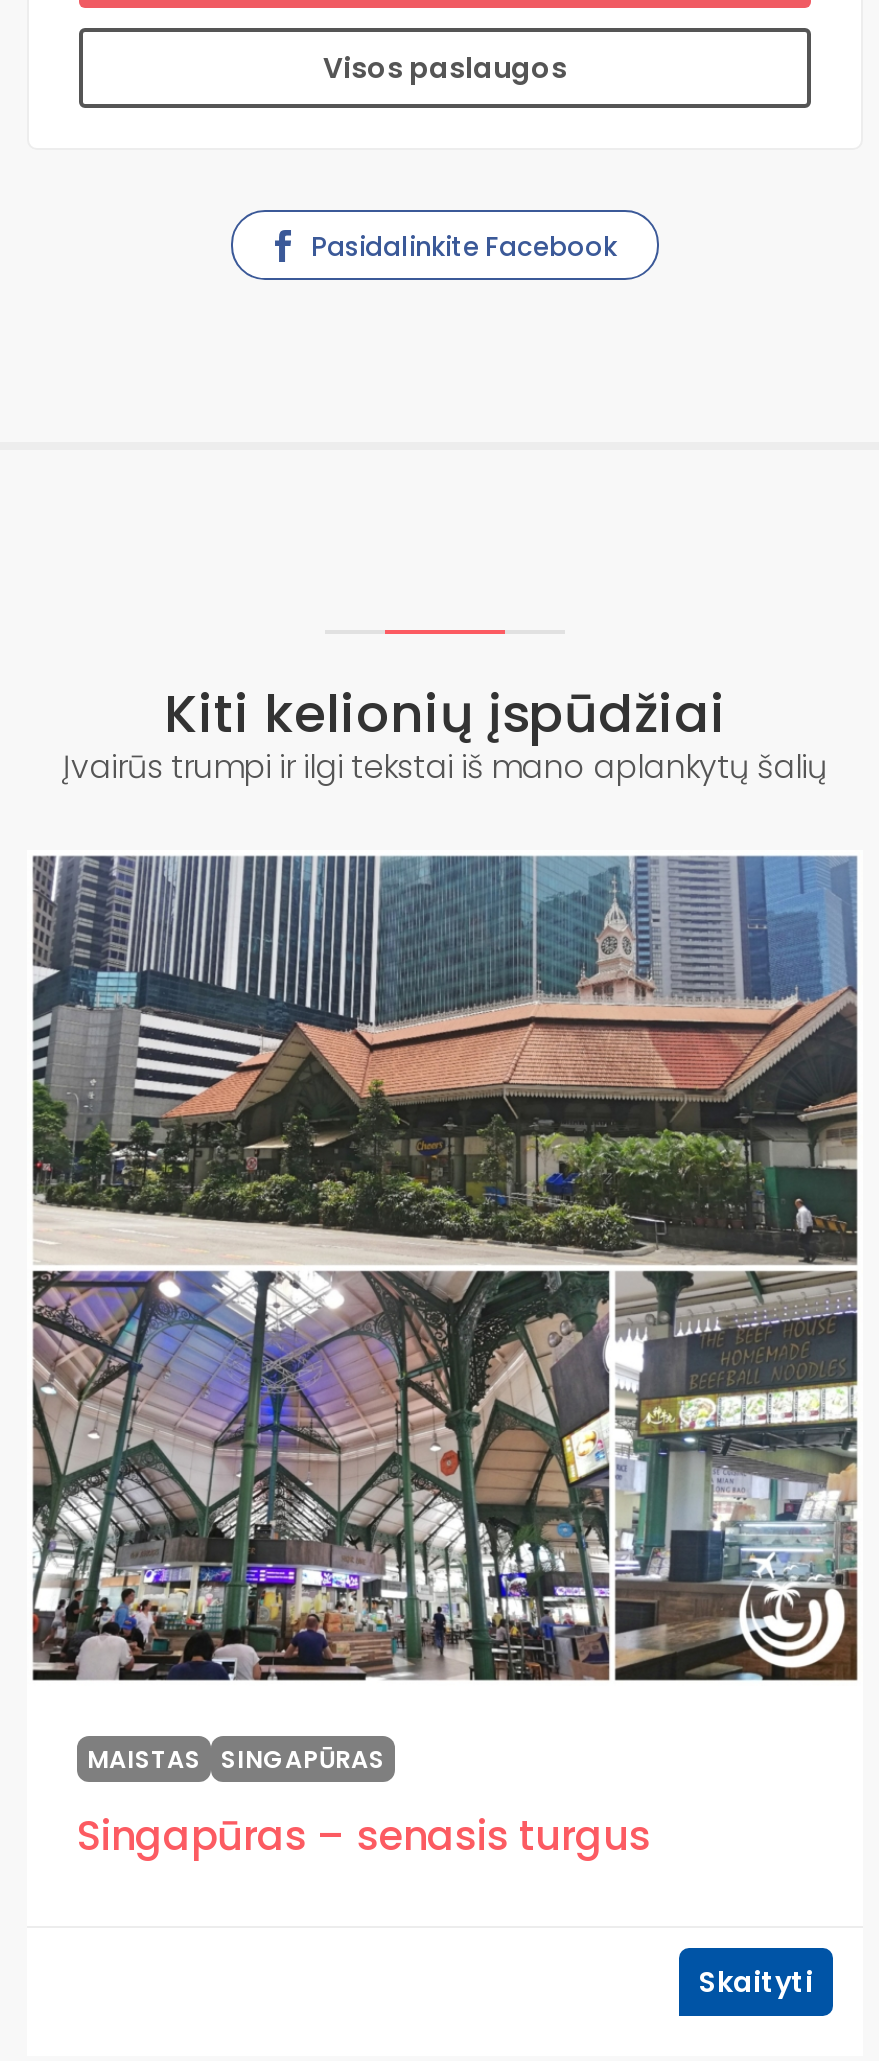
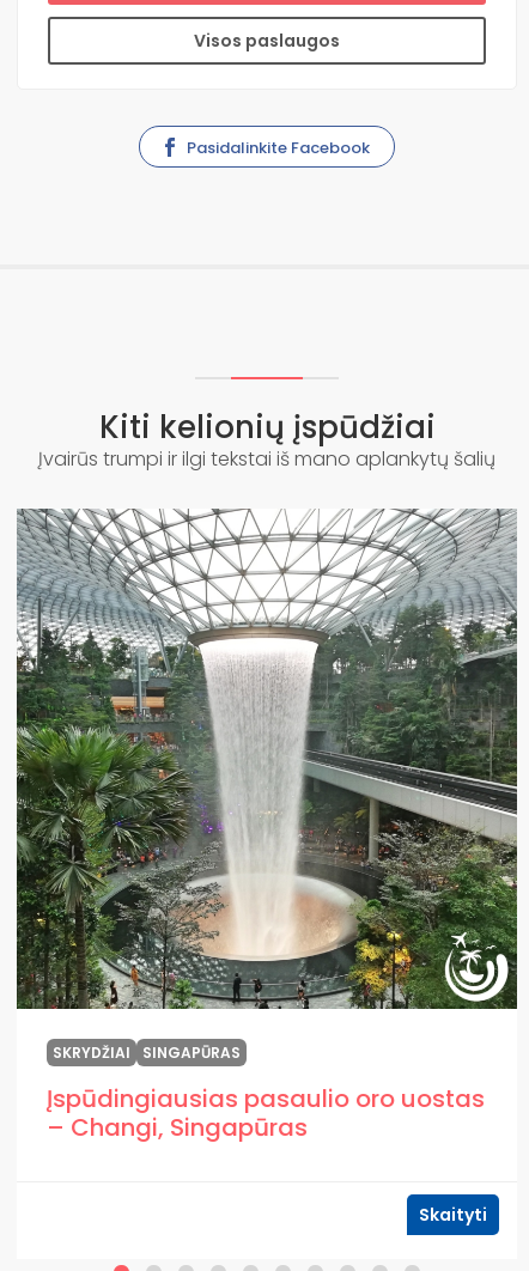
- [image]
- MAISTAS SINGAPŪRAS
+ [image]
+ SKRYDŽIAI SINGAPŪRAS

- Singapūras – senasis turgus
+ Įspūdingiausias pasaulio oro uostas
+ – Changi, Singapūras
